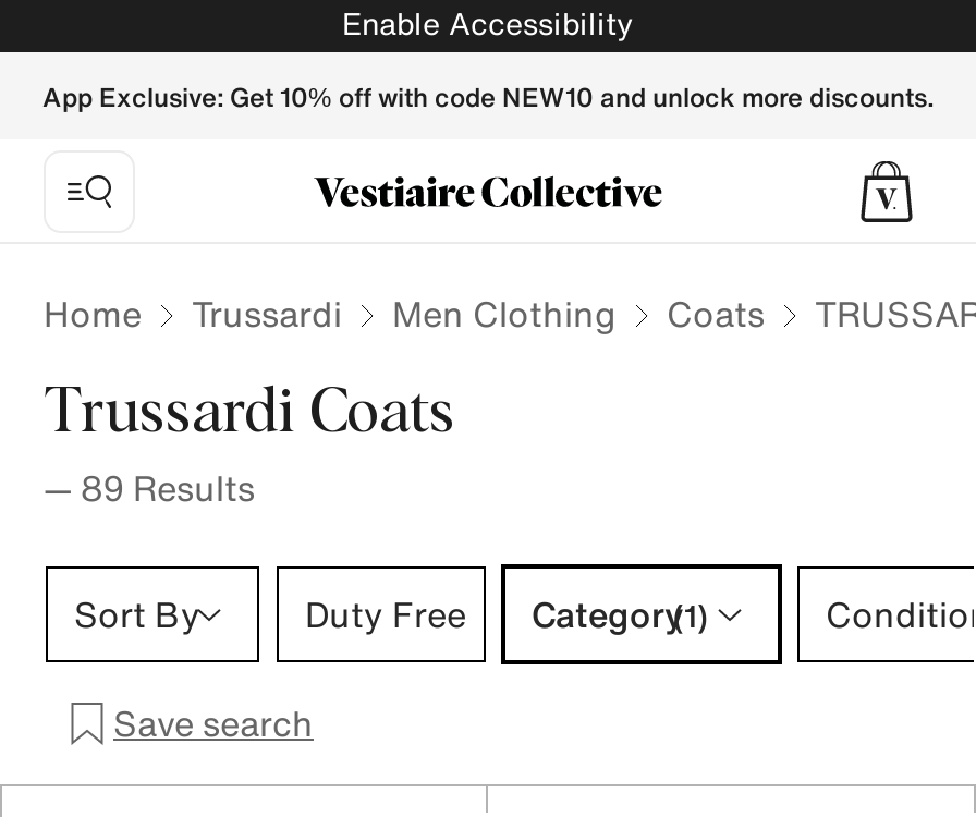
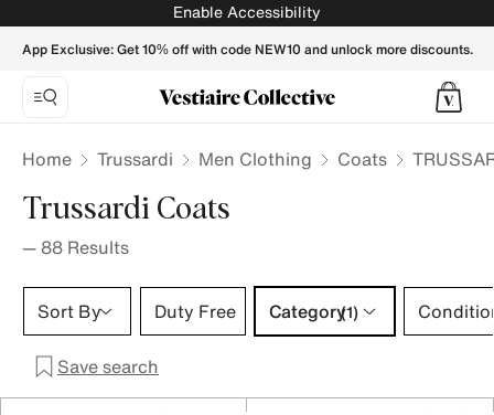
- — 89 Results
+ — 88 Results
